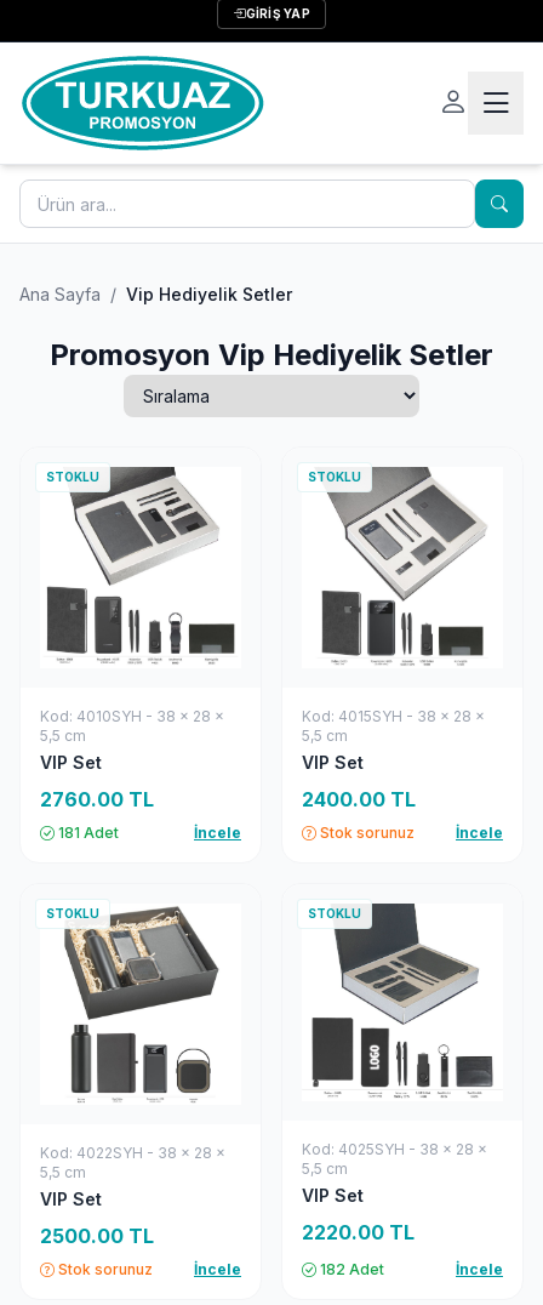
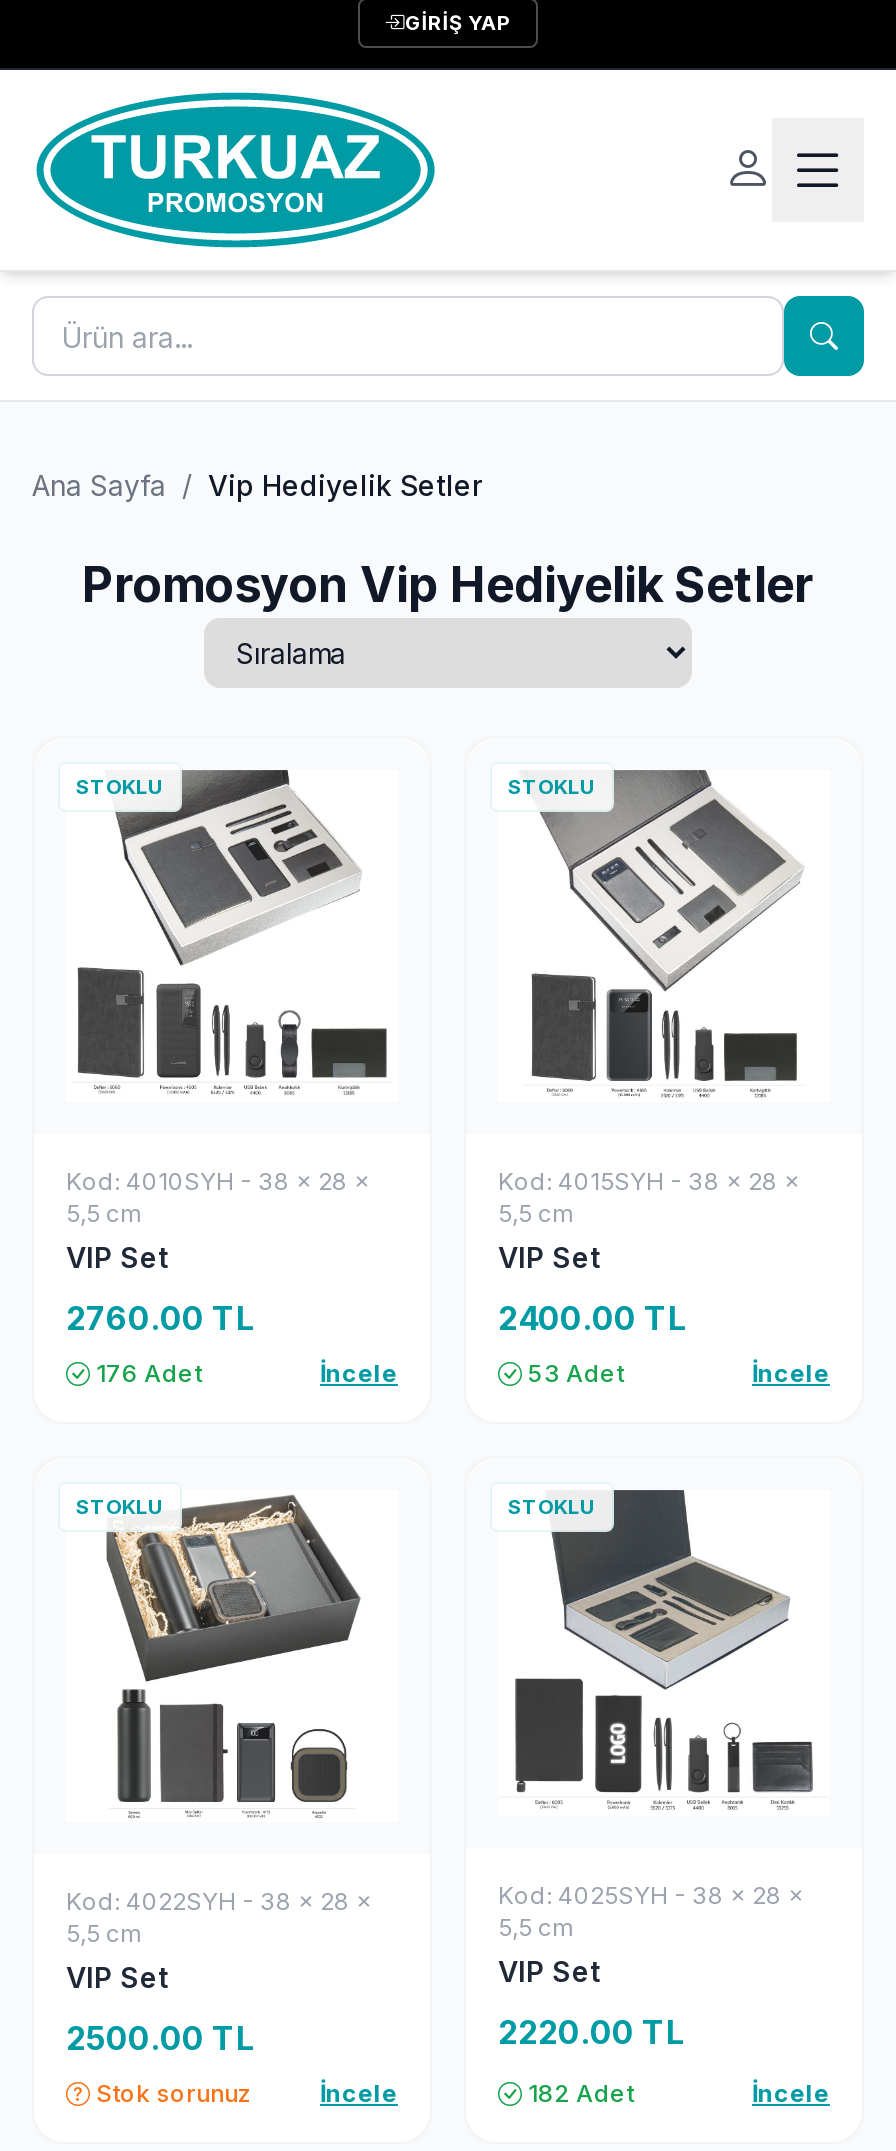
- 181 Adet
+ 176 Adet

- Stok sorunuz
+ 53 Adet
